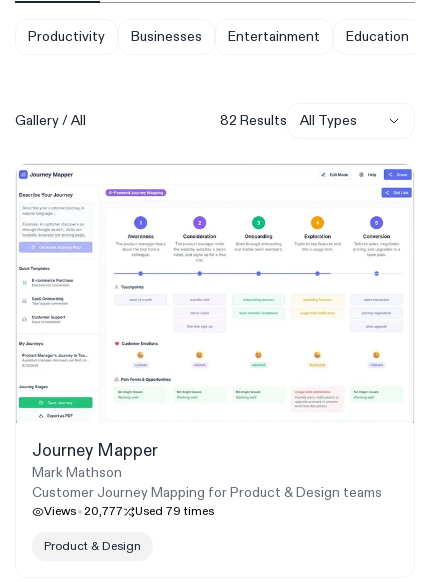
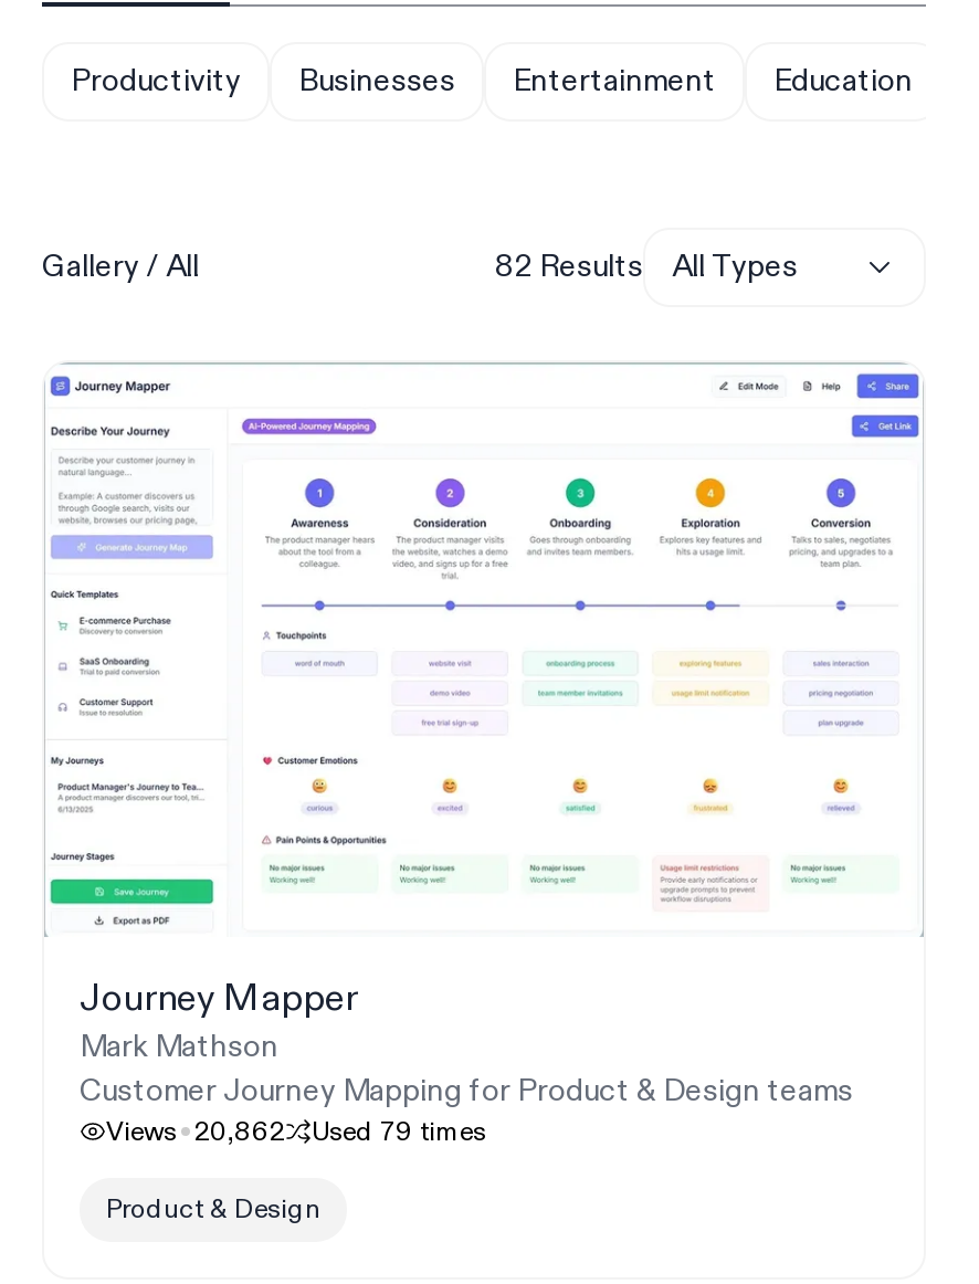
- Views 20,777 Used 79 times
+ Views 20,862 Used 79 times
